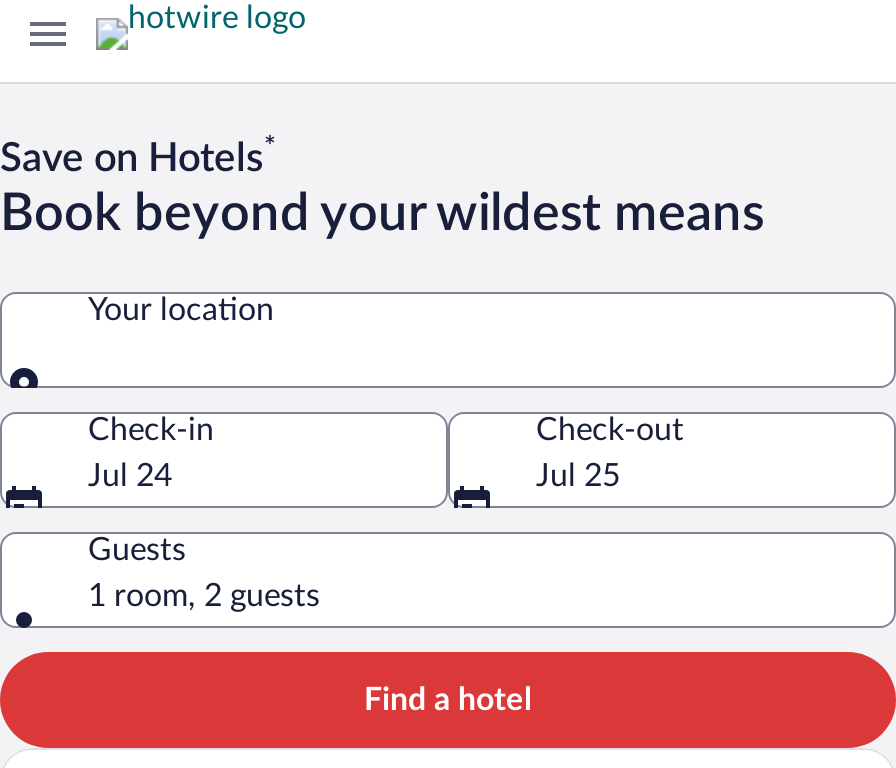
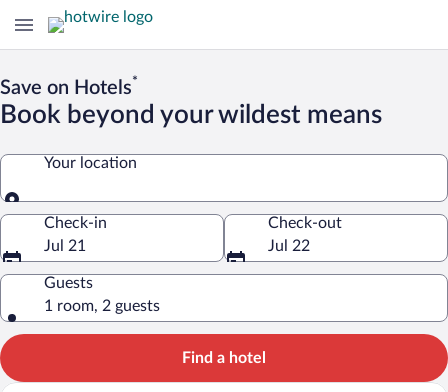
- Jul 24
+ Jul 21

- Jul 25
+ Jul 22
